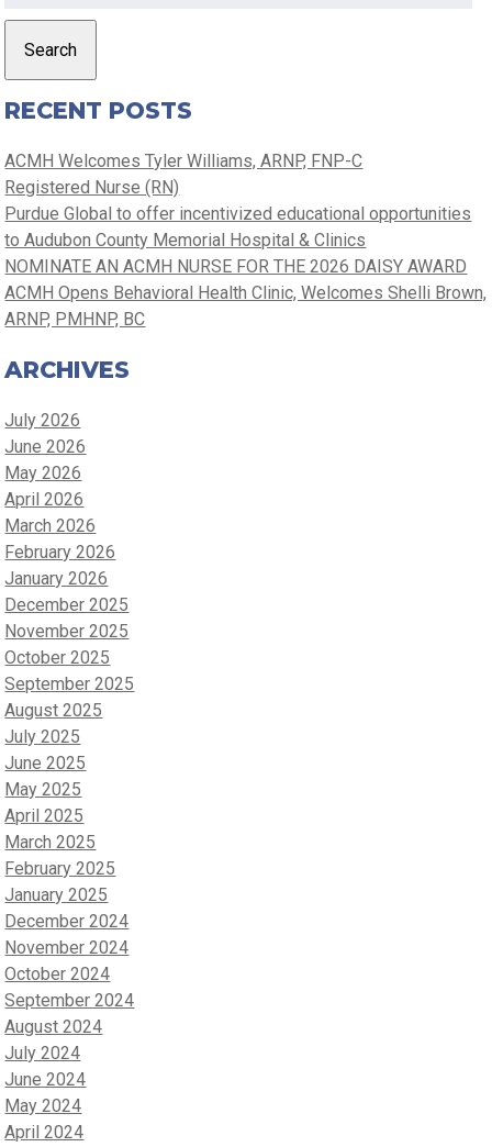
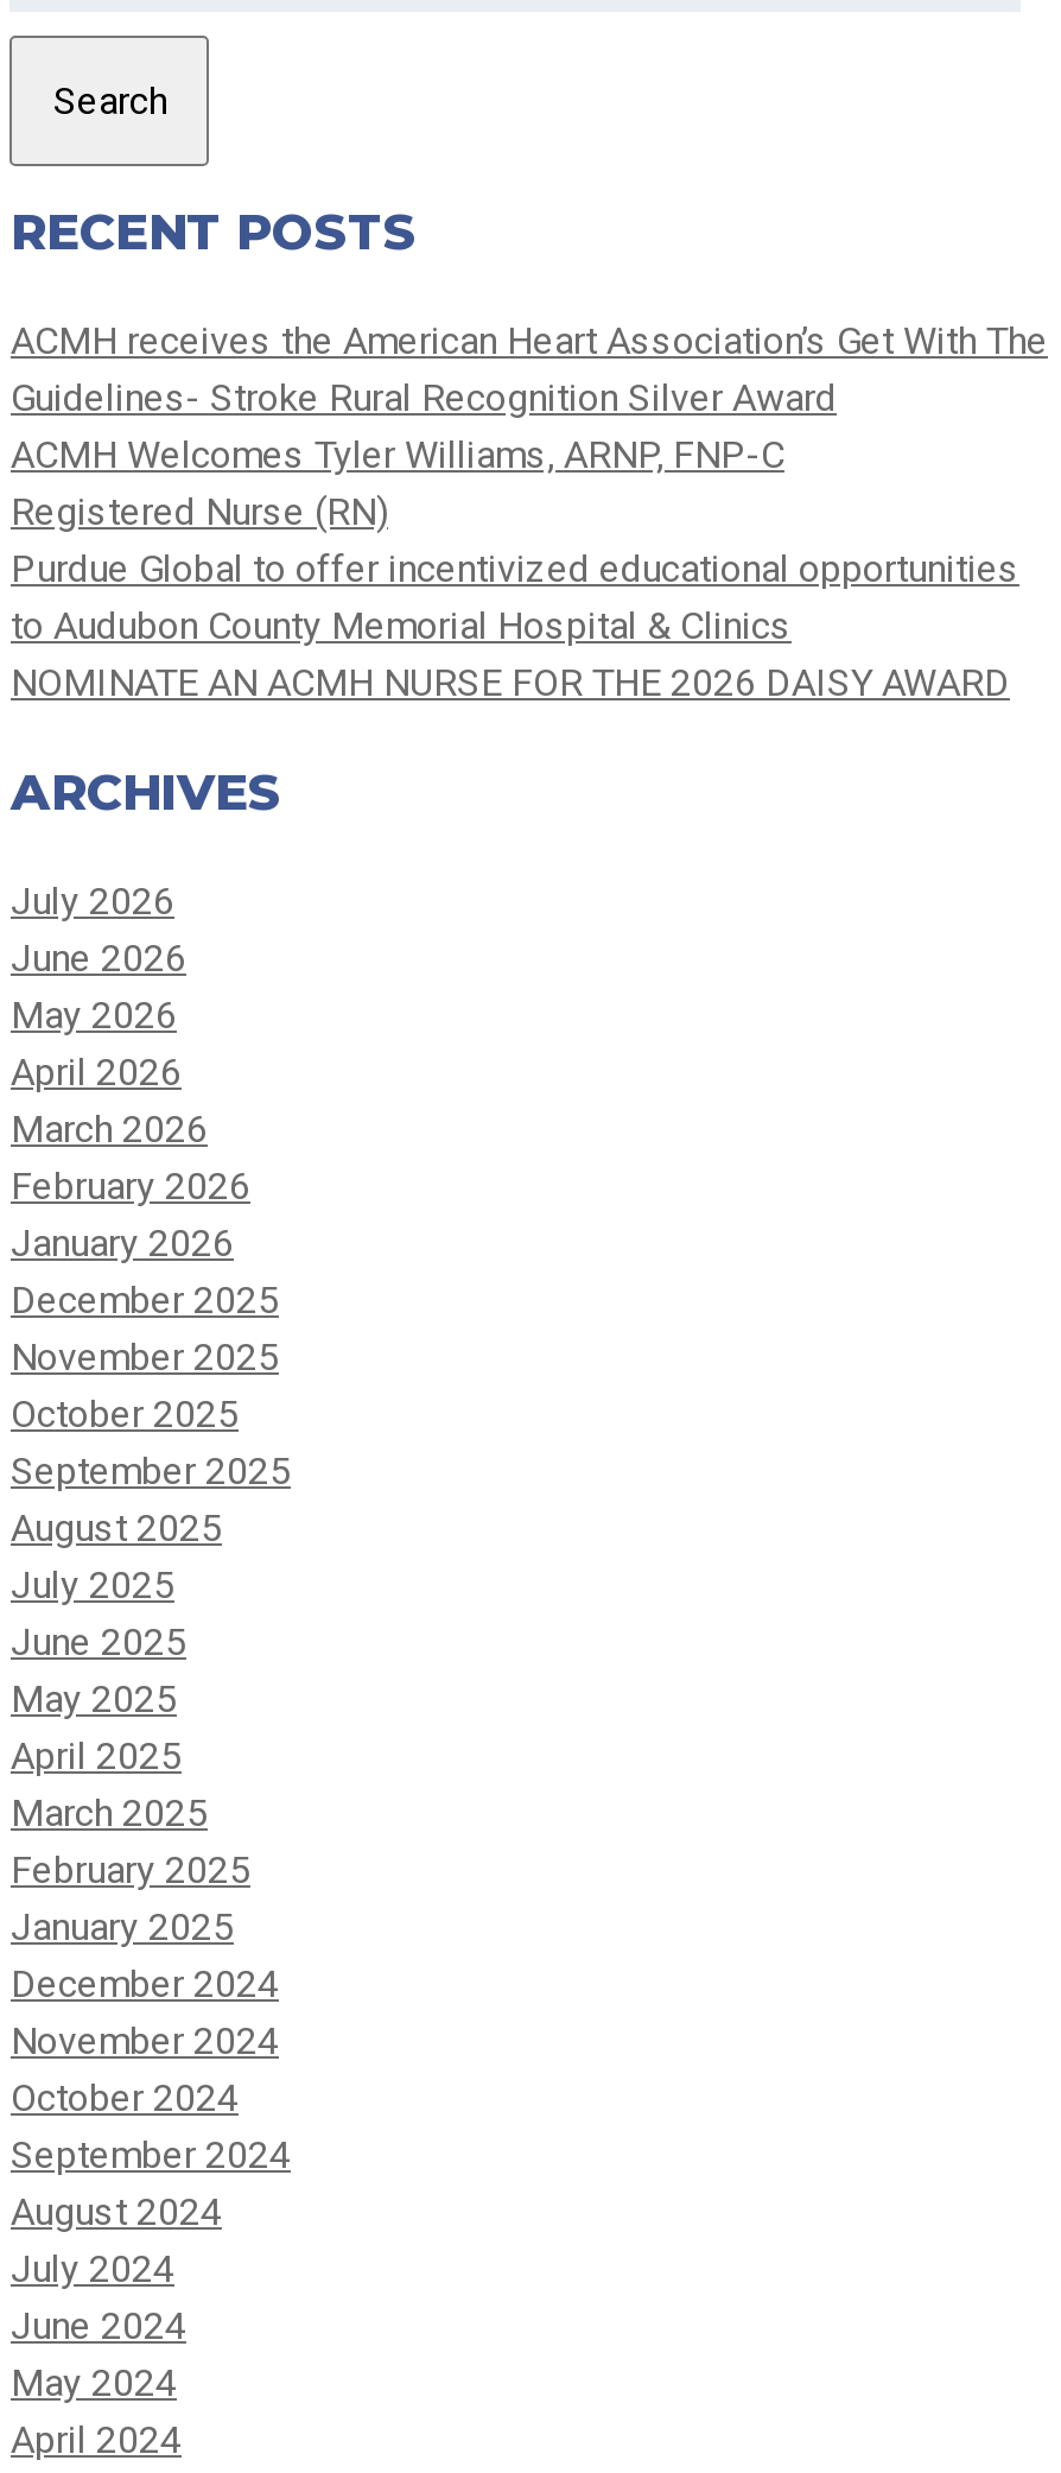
+ ACMH receives the American Heart Association’s Get With The
+ Guidelines- Stroke Rural Recognition Silver Award

moved down: ACMH Welcomes Tyler Williams, ARNP, FNP-C | Registered Nurse (RN) | Purdue Global to offer incentivized educational opportunities | to Audubon County Memorial Hospital & Clinics | NOMINATE AN ACMH NURSE FOR THE 2026 DAISY AWARD

- ACMH Opens Behavioral Health Clinic, Welcomes Shelli Brown,
- ARNP, PMHNP, BC
